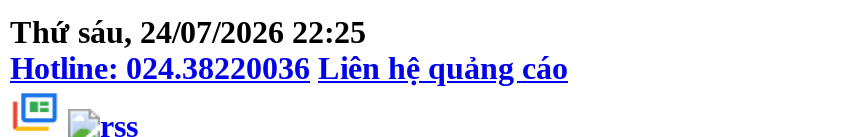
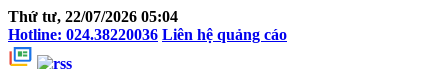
- Thứ sáu, 24/07/2026 22:25
+ Thứ tư, 22/07/2026 05:04
